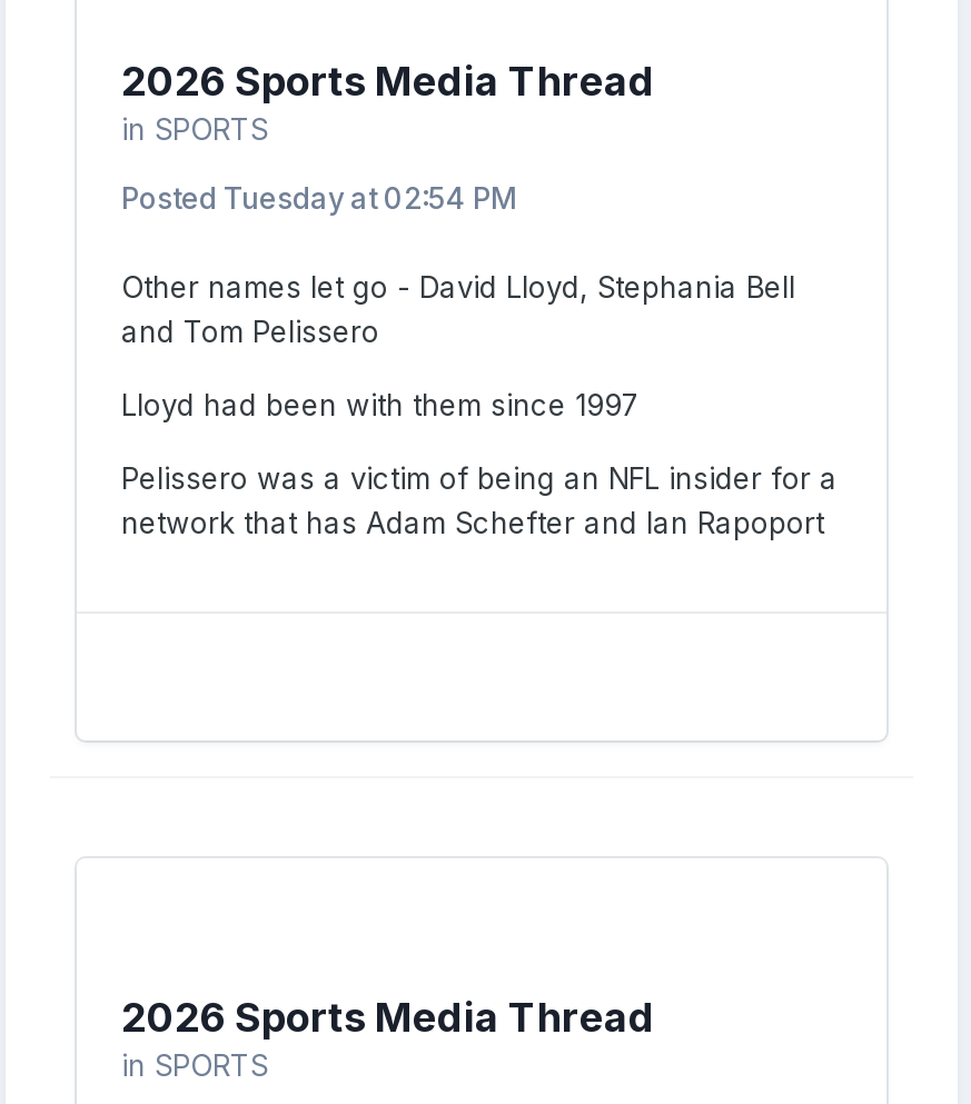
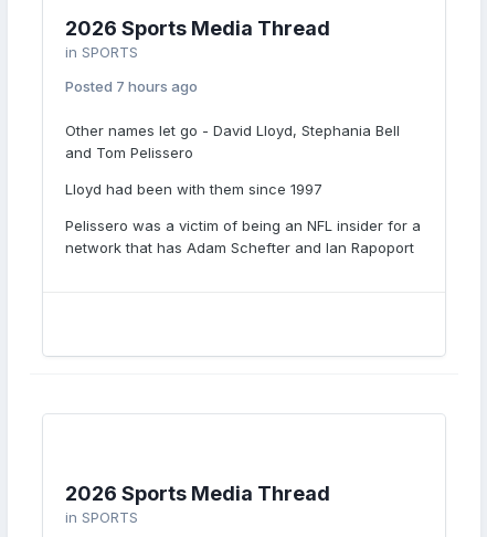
- Posted Tuesday at 02:54 PM
+ Posted 7 hours ago
